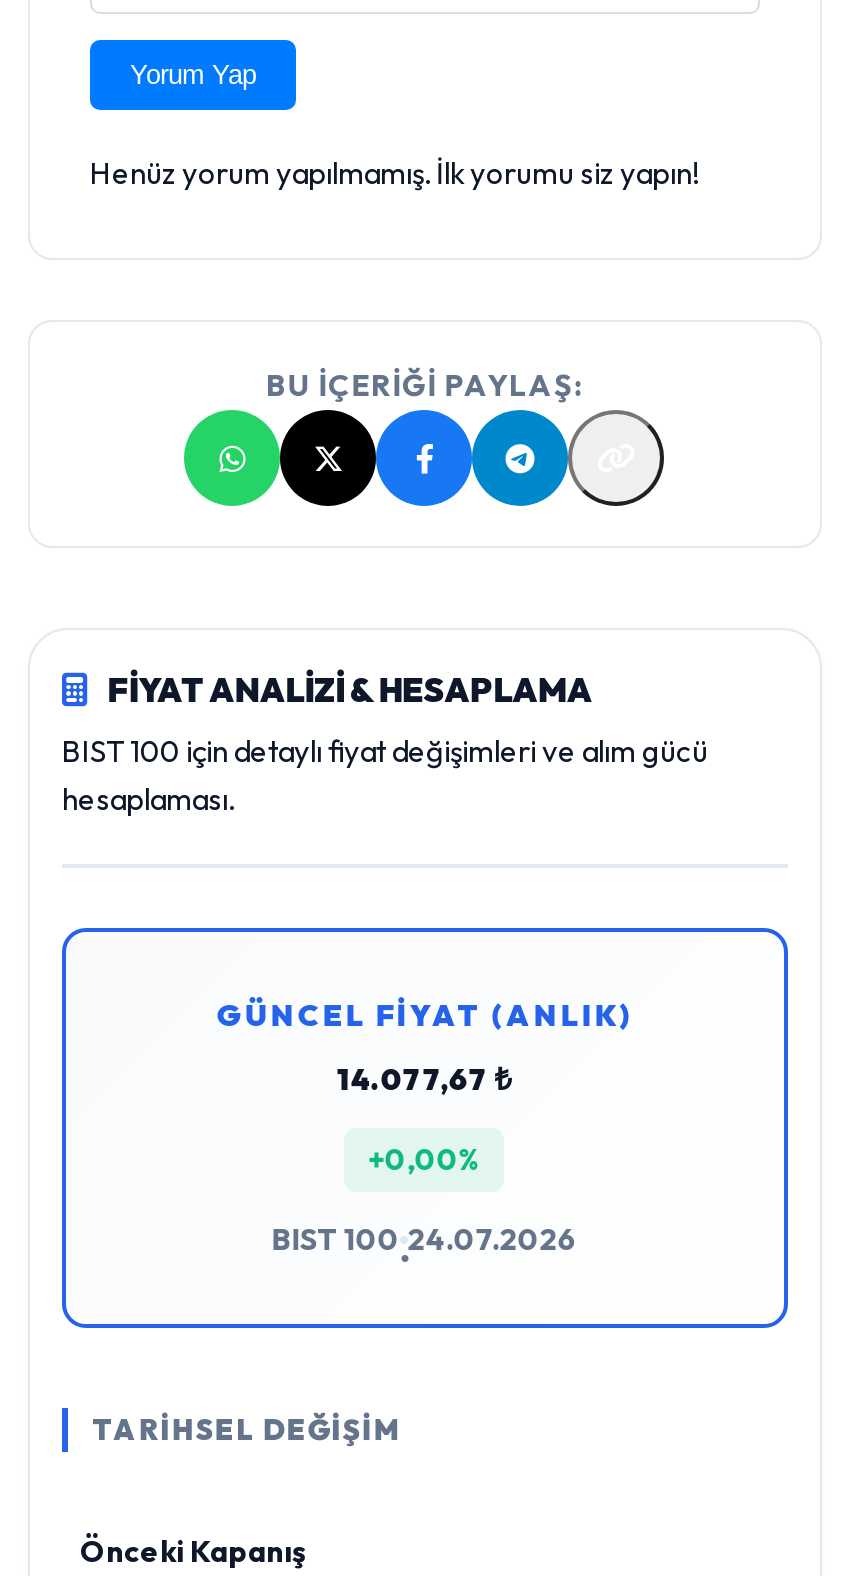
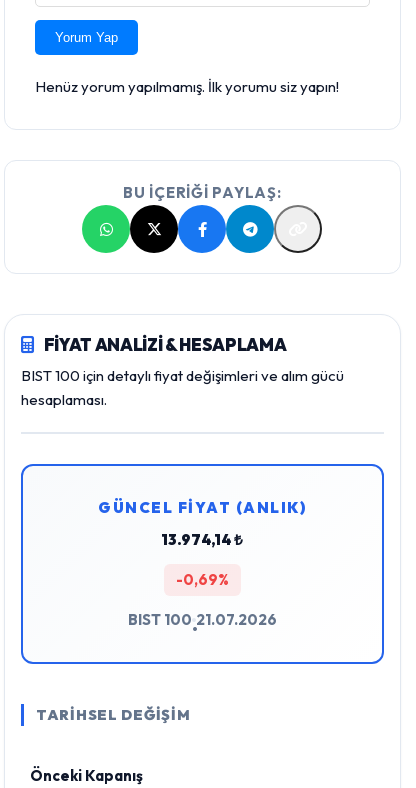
- 14.077,67 ₺
+ 13.974,14 ₺

- +0,00%
+ -0,69%

- BIST 100 24.07.2026
+ BIST 100 21.07.2026
